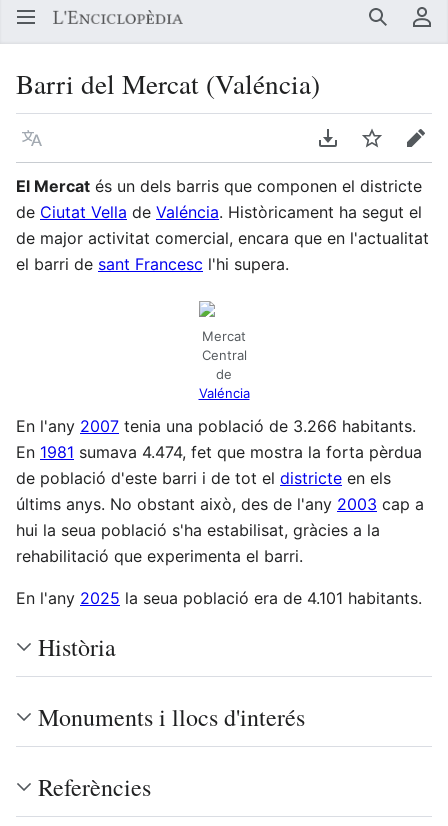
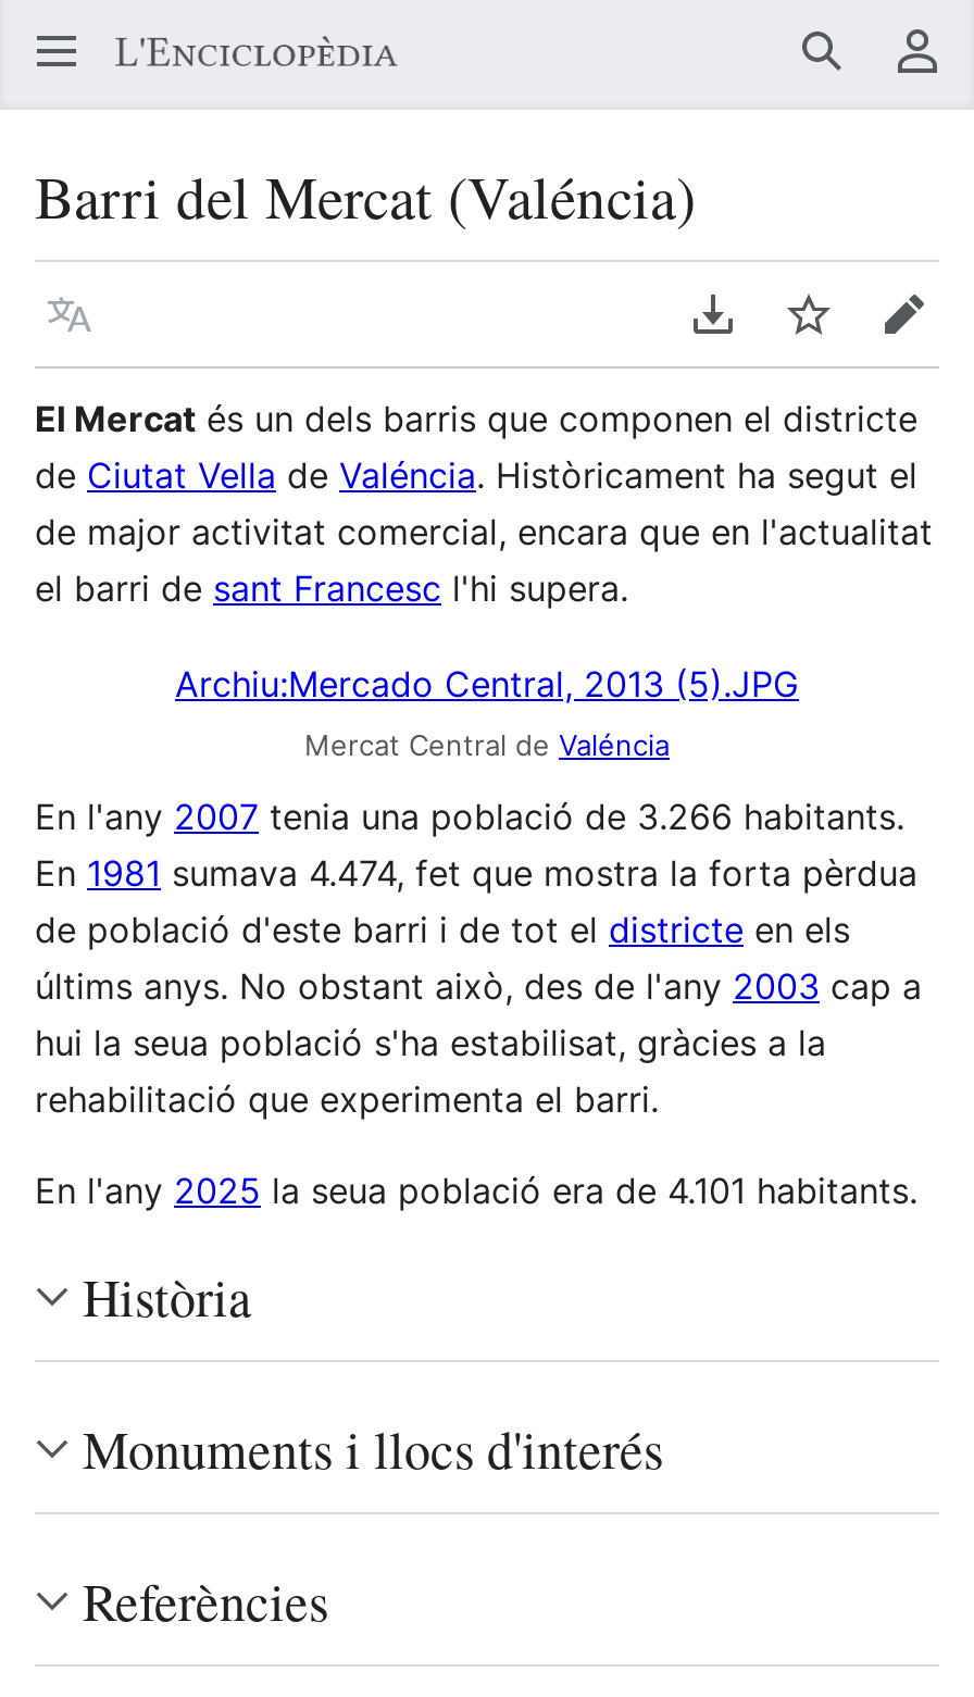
- Mercat
- Central
- de
- Valéncia
+ Archiu:Mercado Central, 2013 (5).JPG
+ Mercat Central de Valéncia
